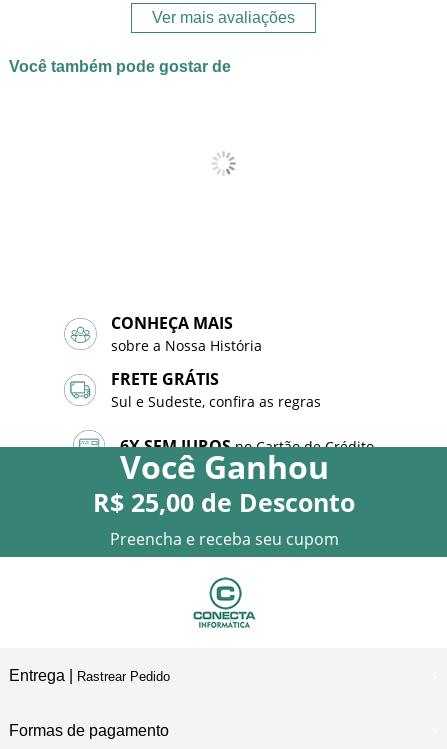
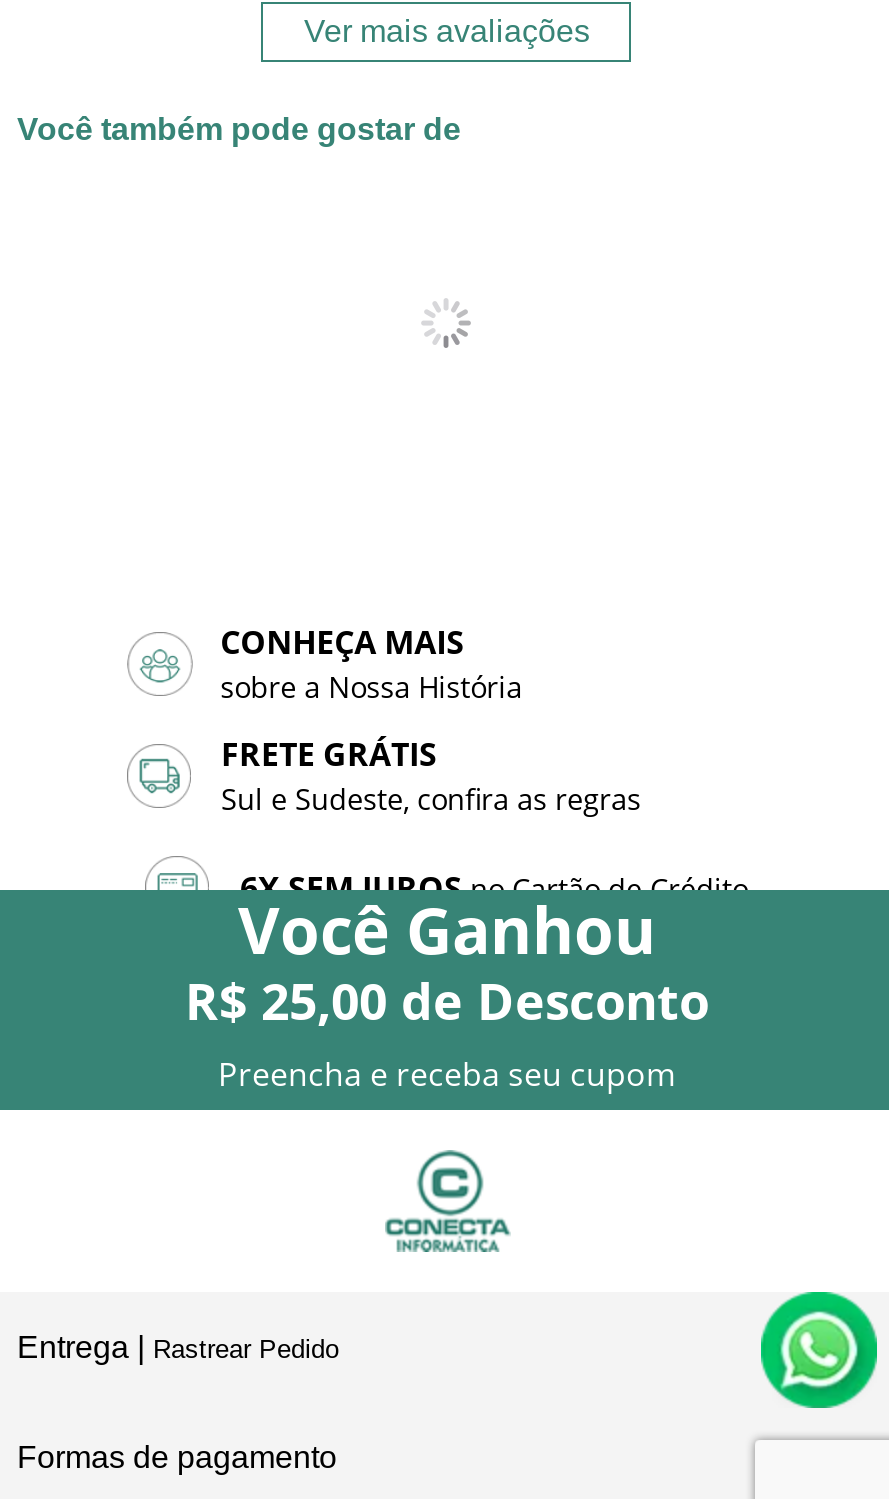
+ [image]
